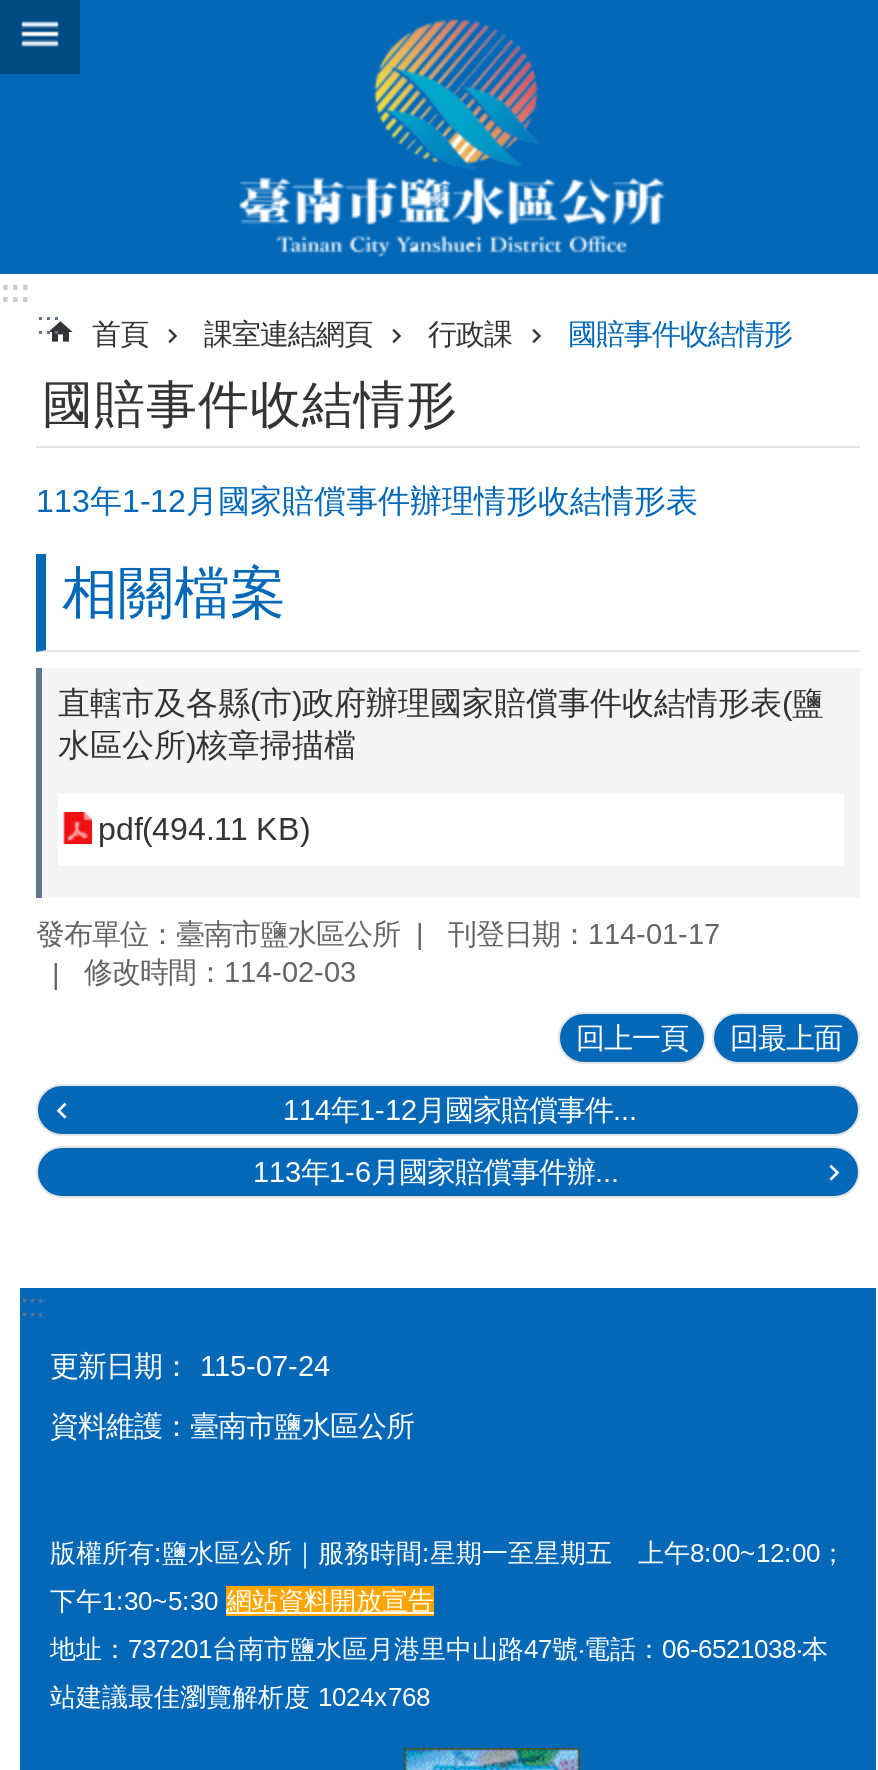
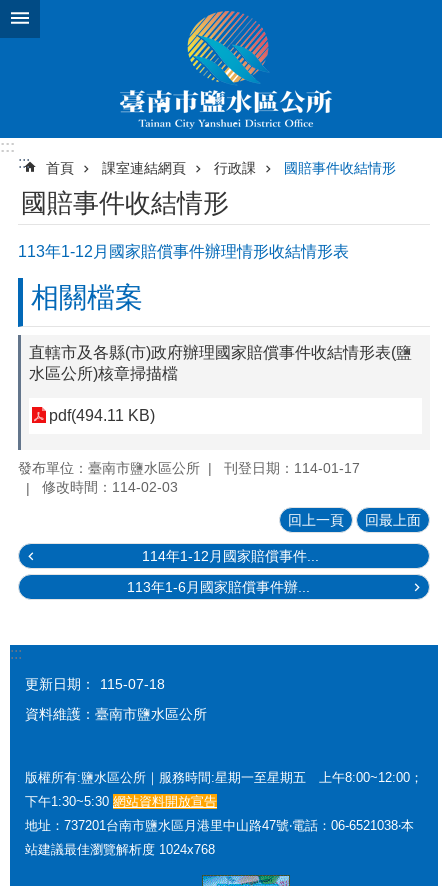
- 更新日期： 115-07-24
+ 更新日期： 115-07-18
